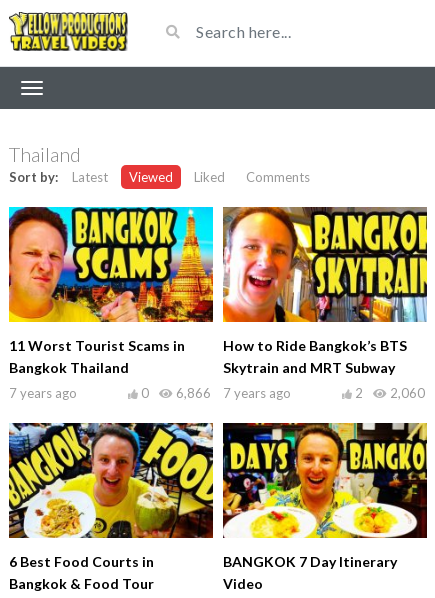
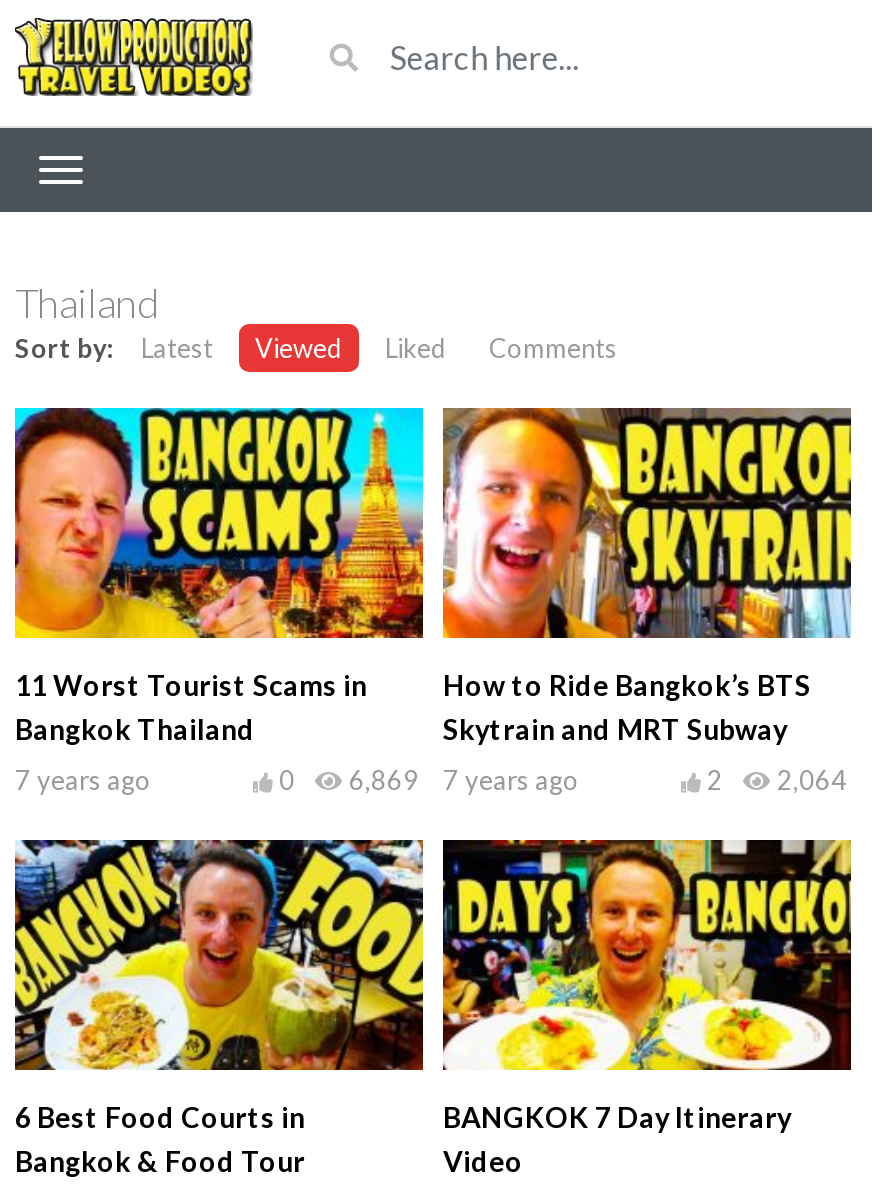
- 0 6,866 7 years ago
+ 0 6,869 7 years ago

- 2 2,060
+ 2 2,064
